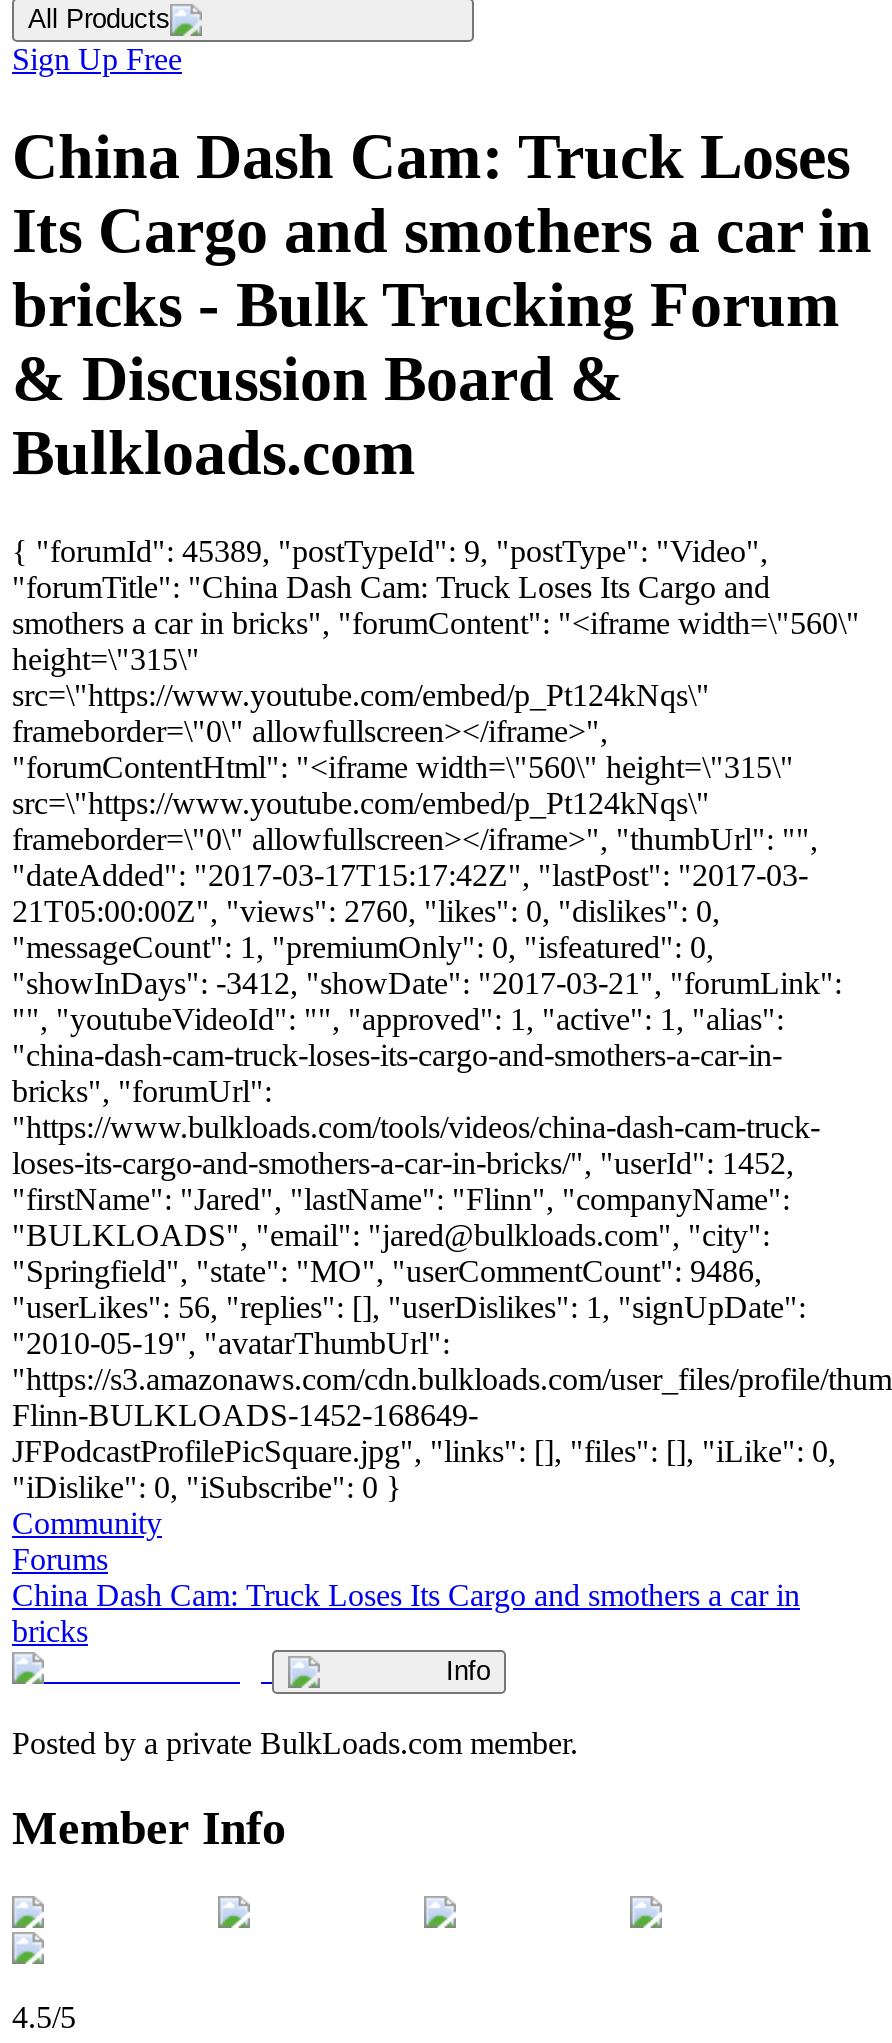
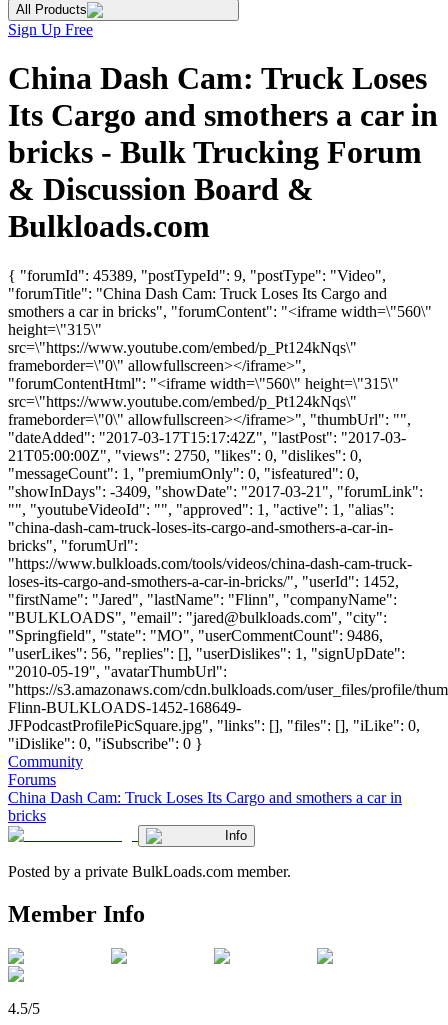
- 21T05:00:00Z", "views": 2760, "likes": 0, "dislikes": 0,
+ 21T05:00:00Z", "views": 2750, "likes": 0, "dislikes": 0,

- "showInDays": -3412, "showDate": "2017-03-21", "forumLink":
+ "showInDays": -3409, "showDate": "2017-03-21", "forumLink":
